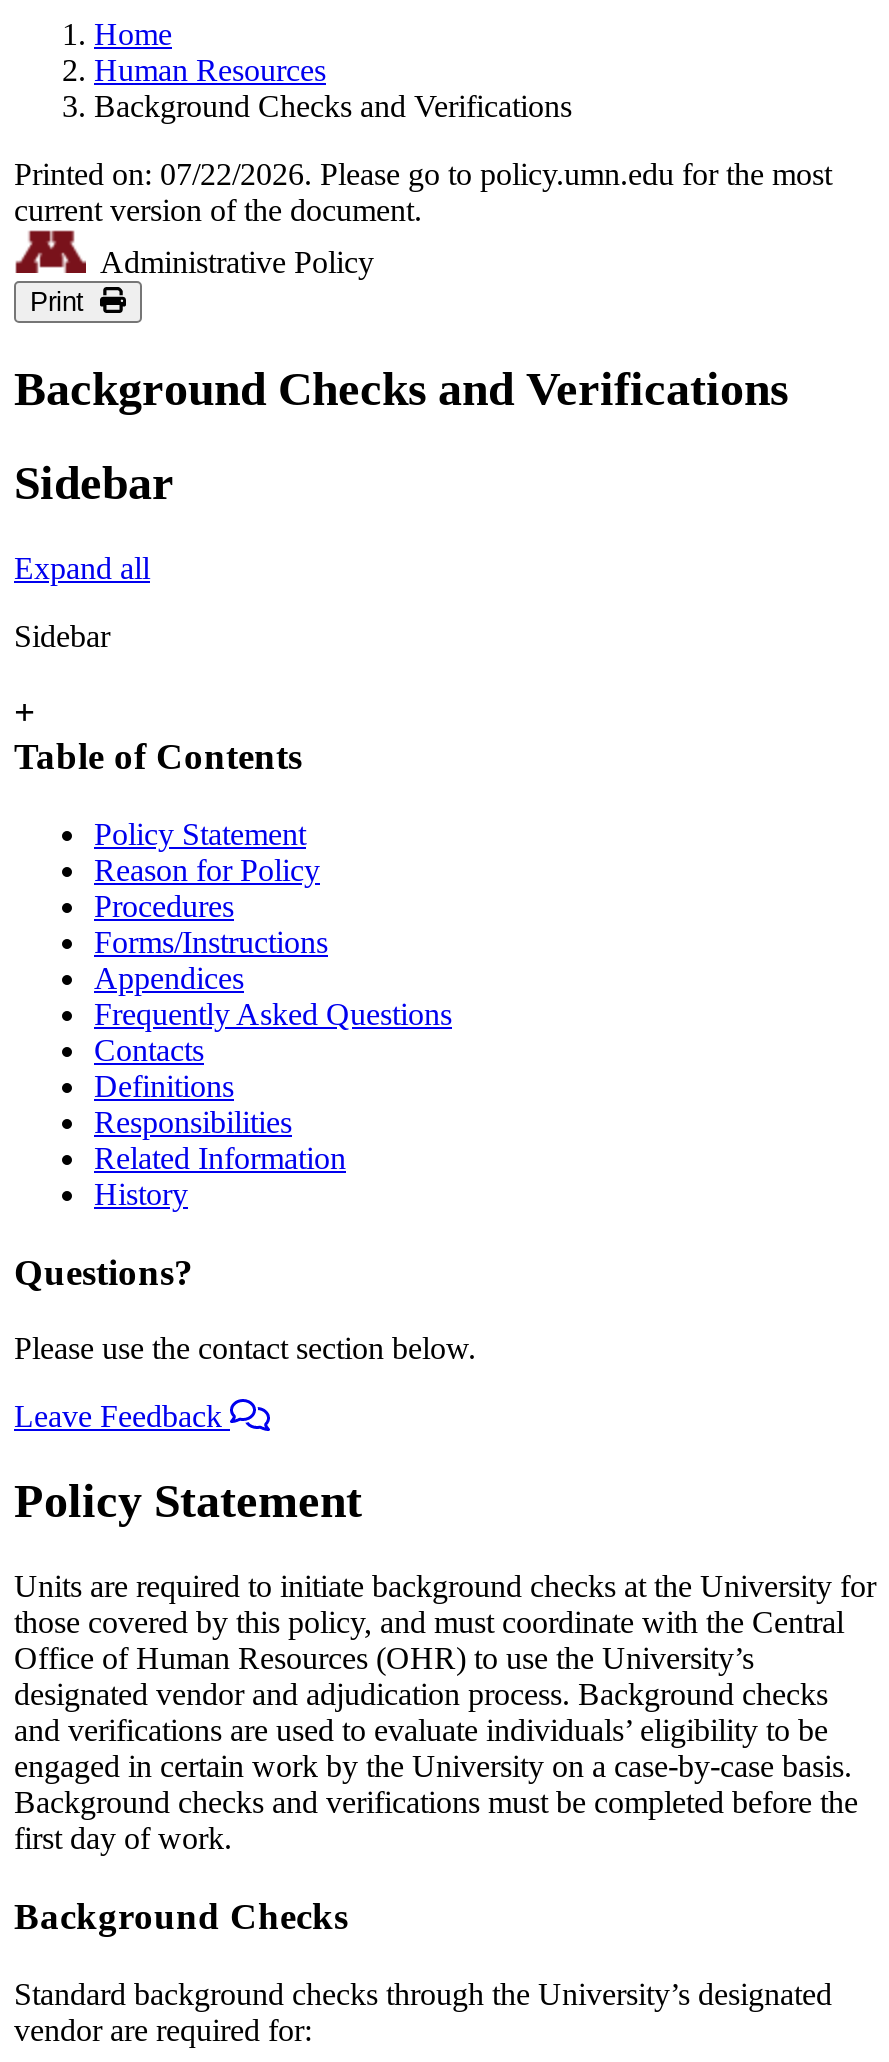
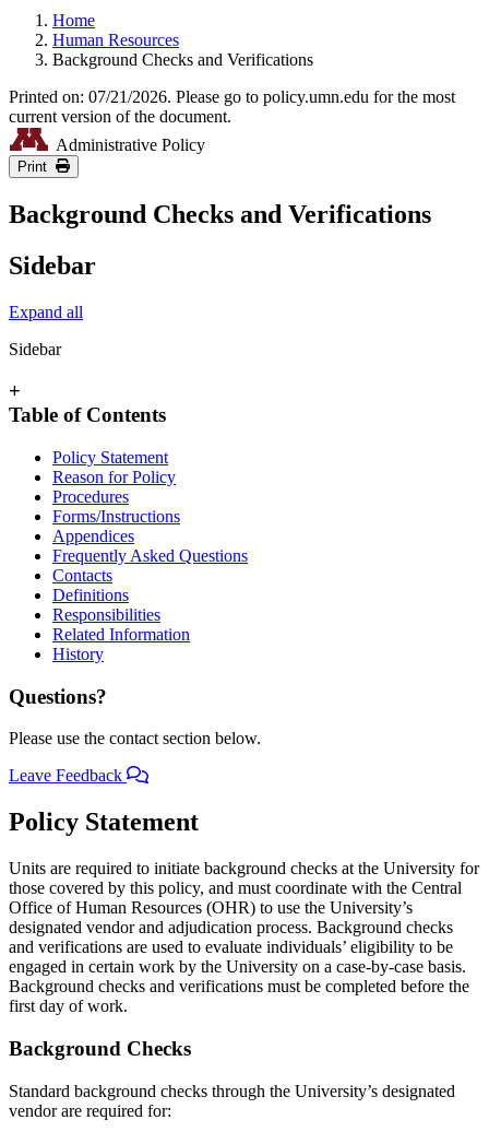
- Printed on: 07/22/2026. Please go to policy.umn.edu for the most
+ Printed on: 07/21/2026. Please go to policy.umn.edu for the most
